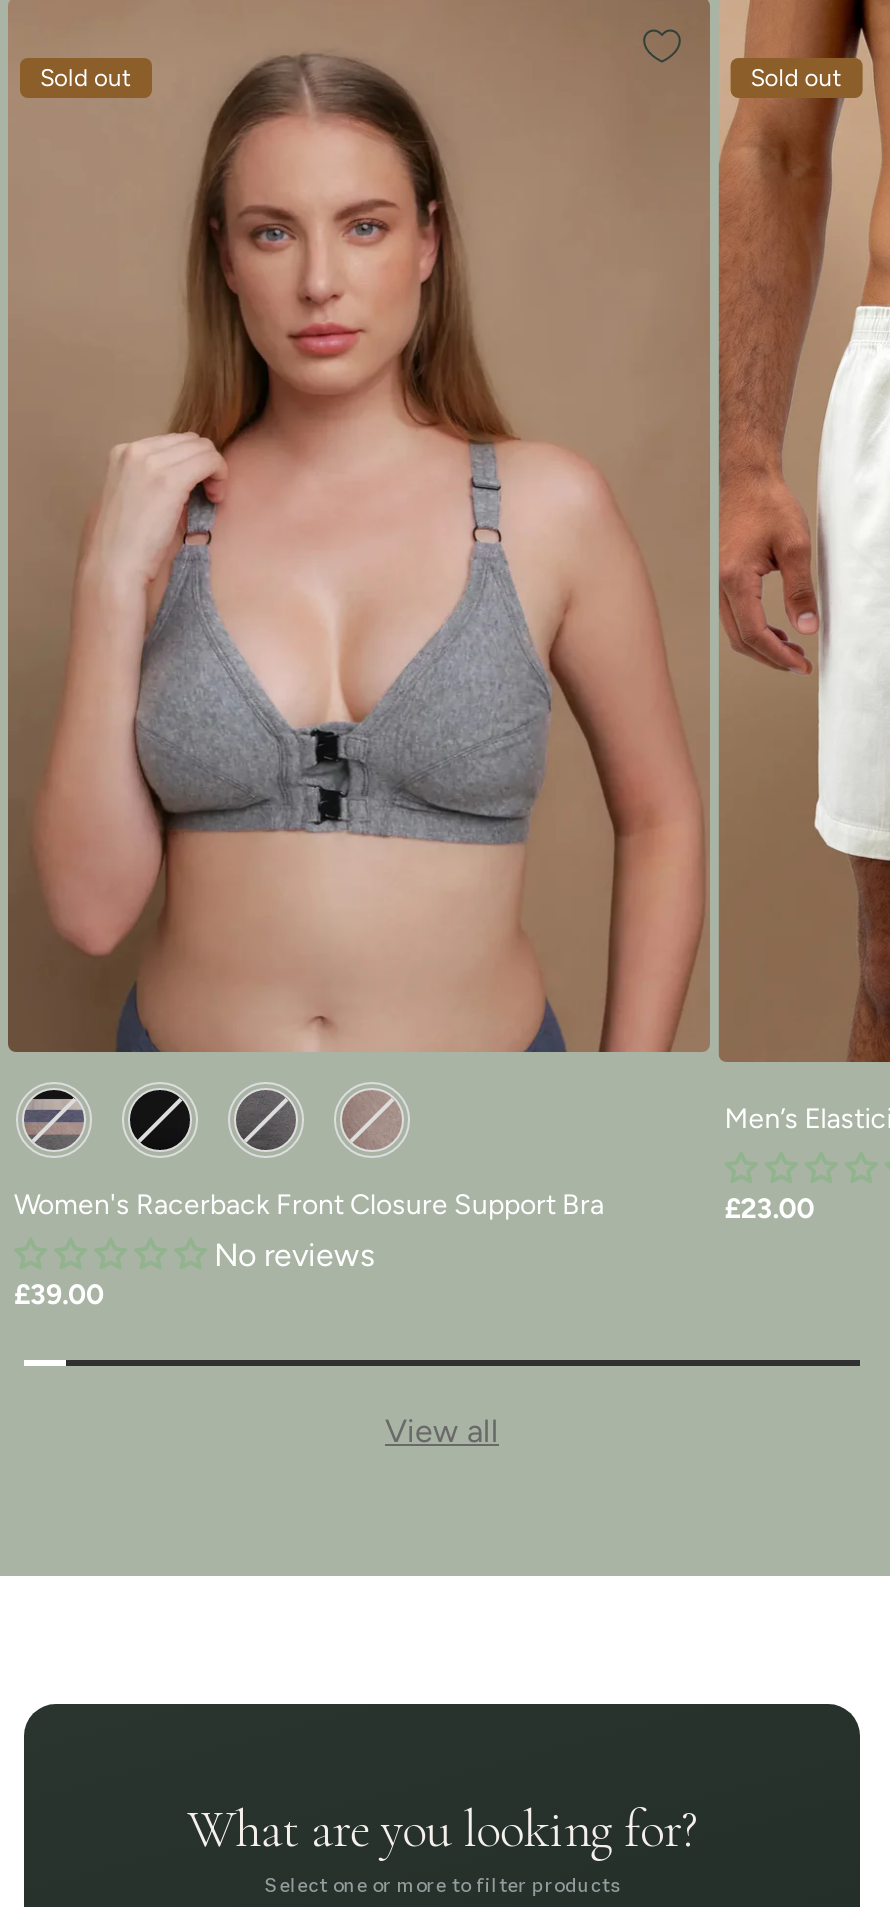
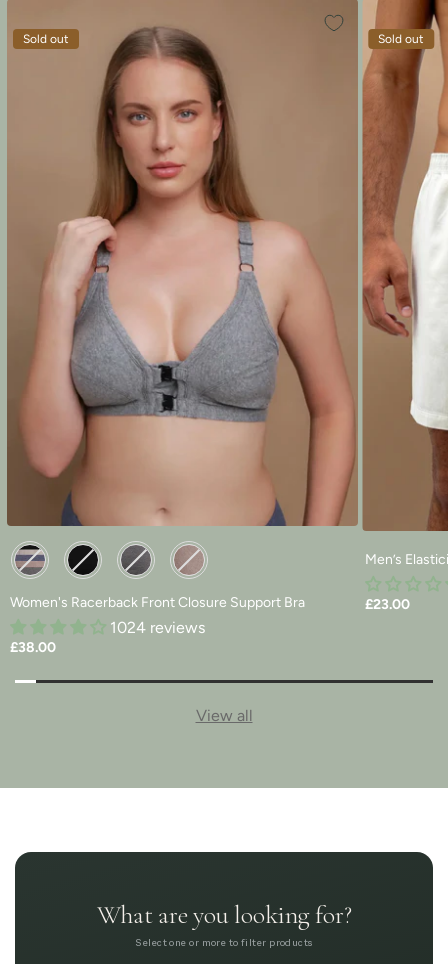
- No reviews
+ 1024 reviews

- £39.00
+ £38.00
